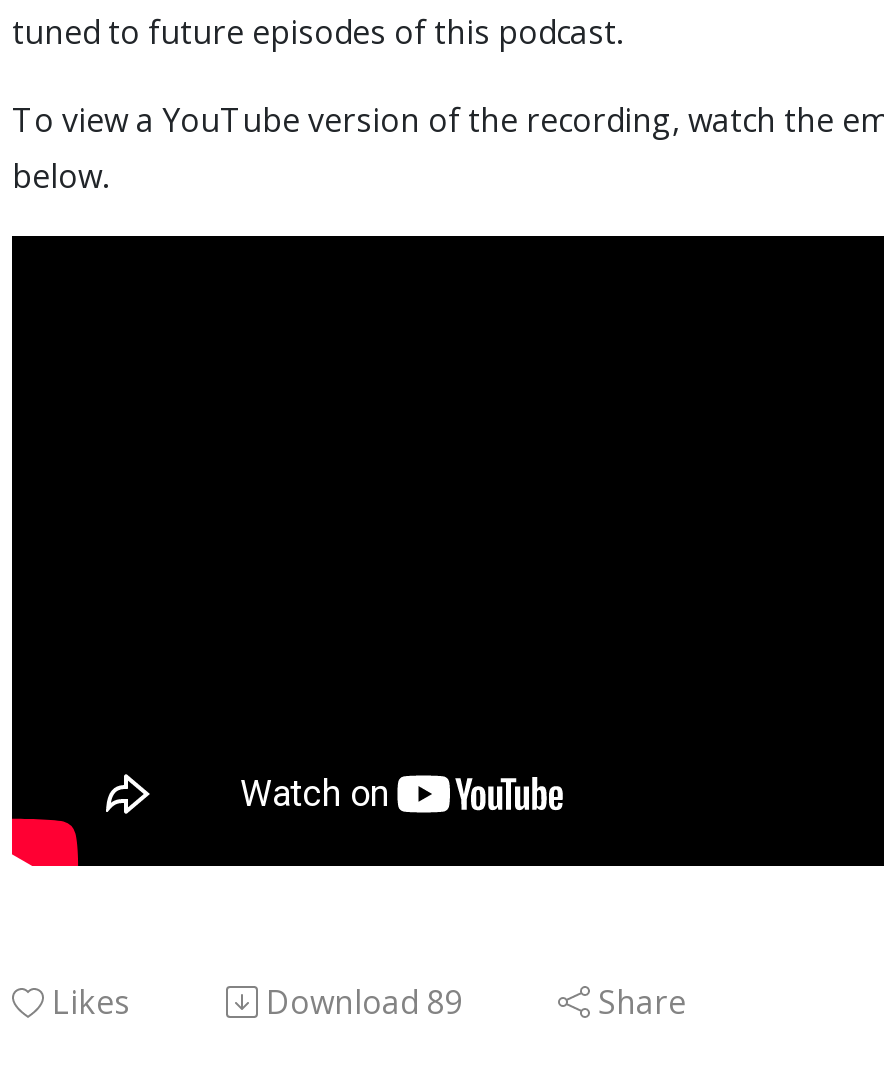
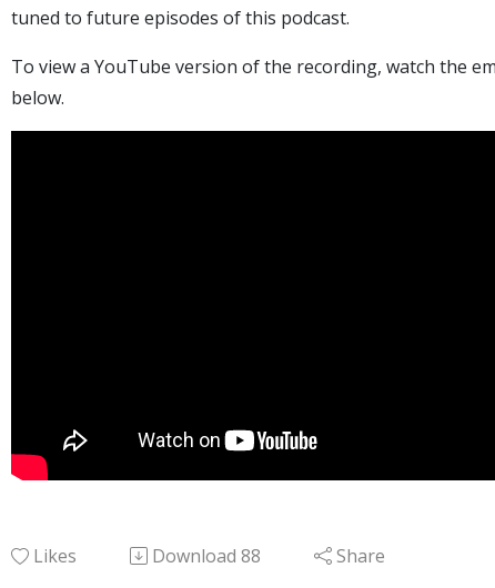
- Download 89
+ Download 88
